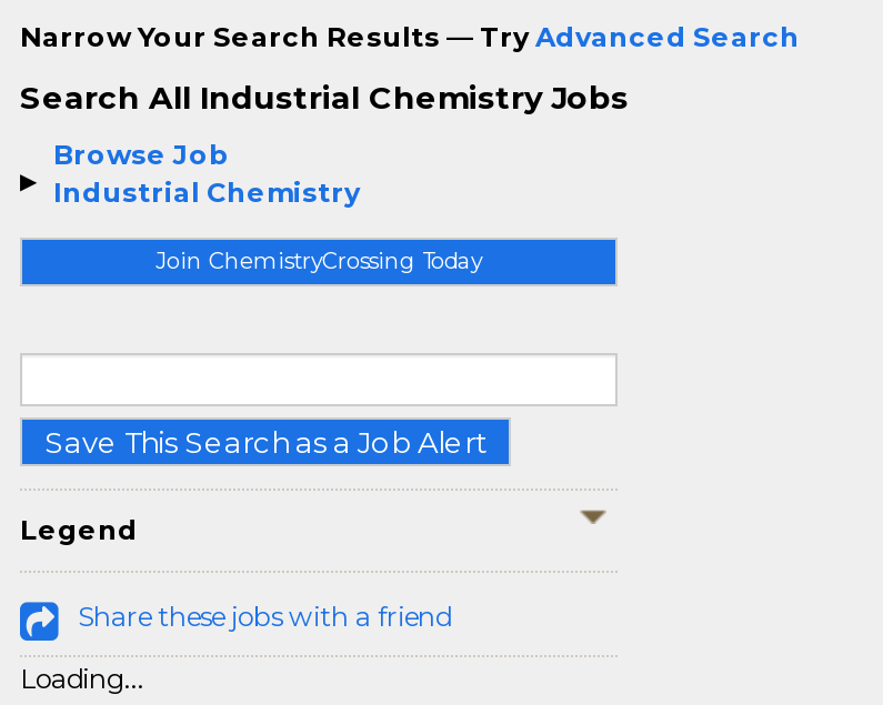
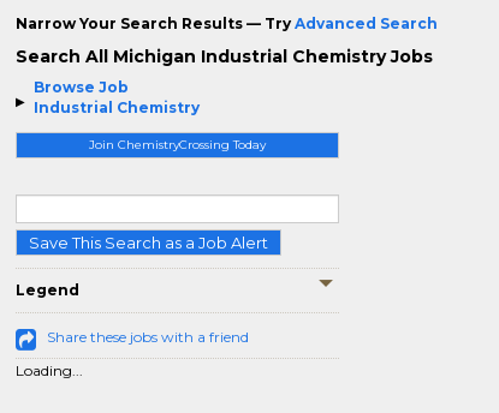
- Search All Industrial Chemistry Jobs
+ Search All Michigan Industrial Chemistry Jobs
